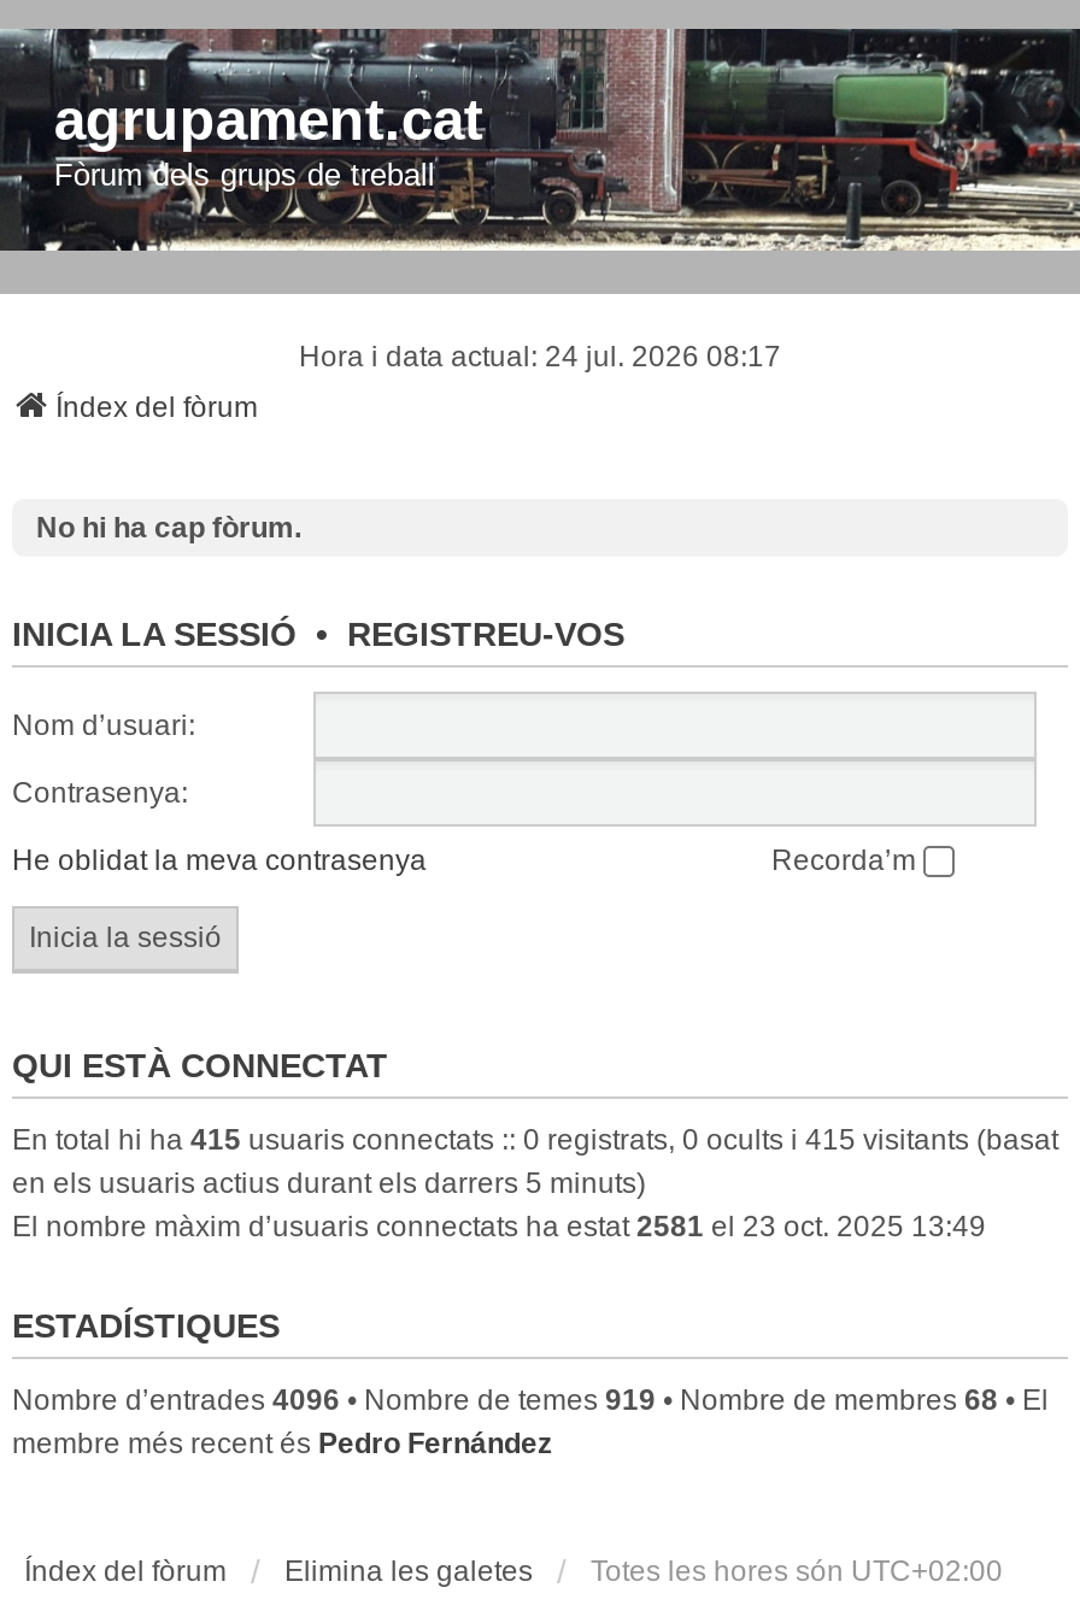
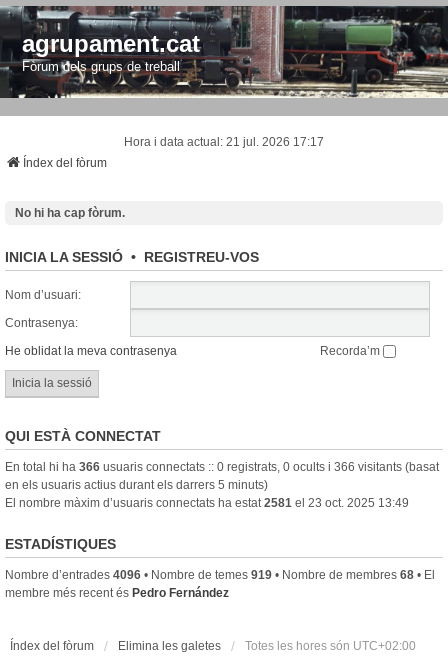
- Hora i data actual: 24 jul. 2026 08:17
+ Hora i data actual: 21 jul. 2026 17:17

- En total hi ha 415 usuaris connectats :: 0 registrats, 0 ocults i 415 visitants (basat
+ En total hi ha 366 usuaris connectats :: 0 registrats, 0 ocults i 366 visitants (basat
